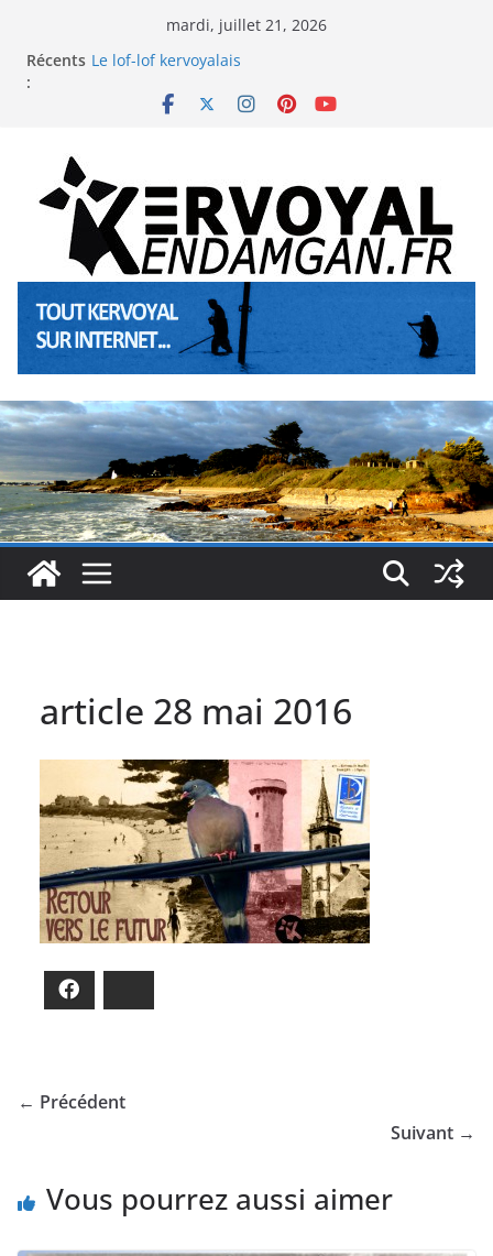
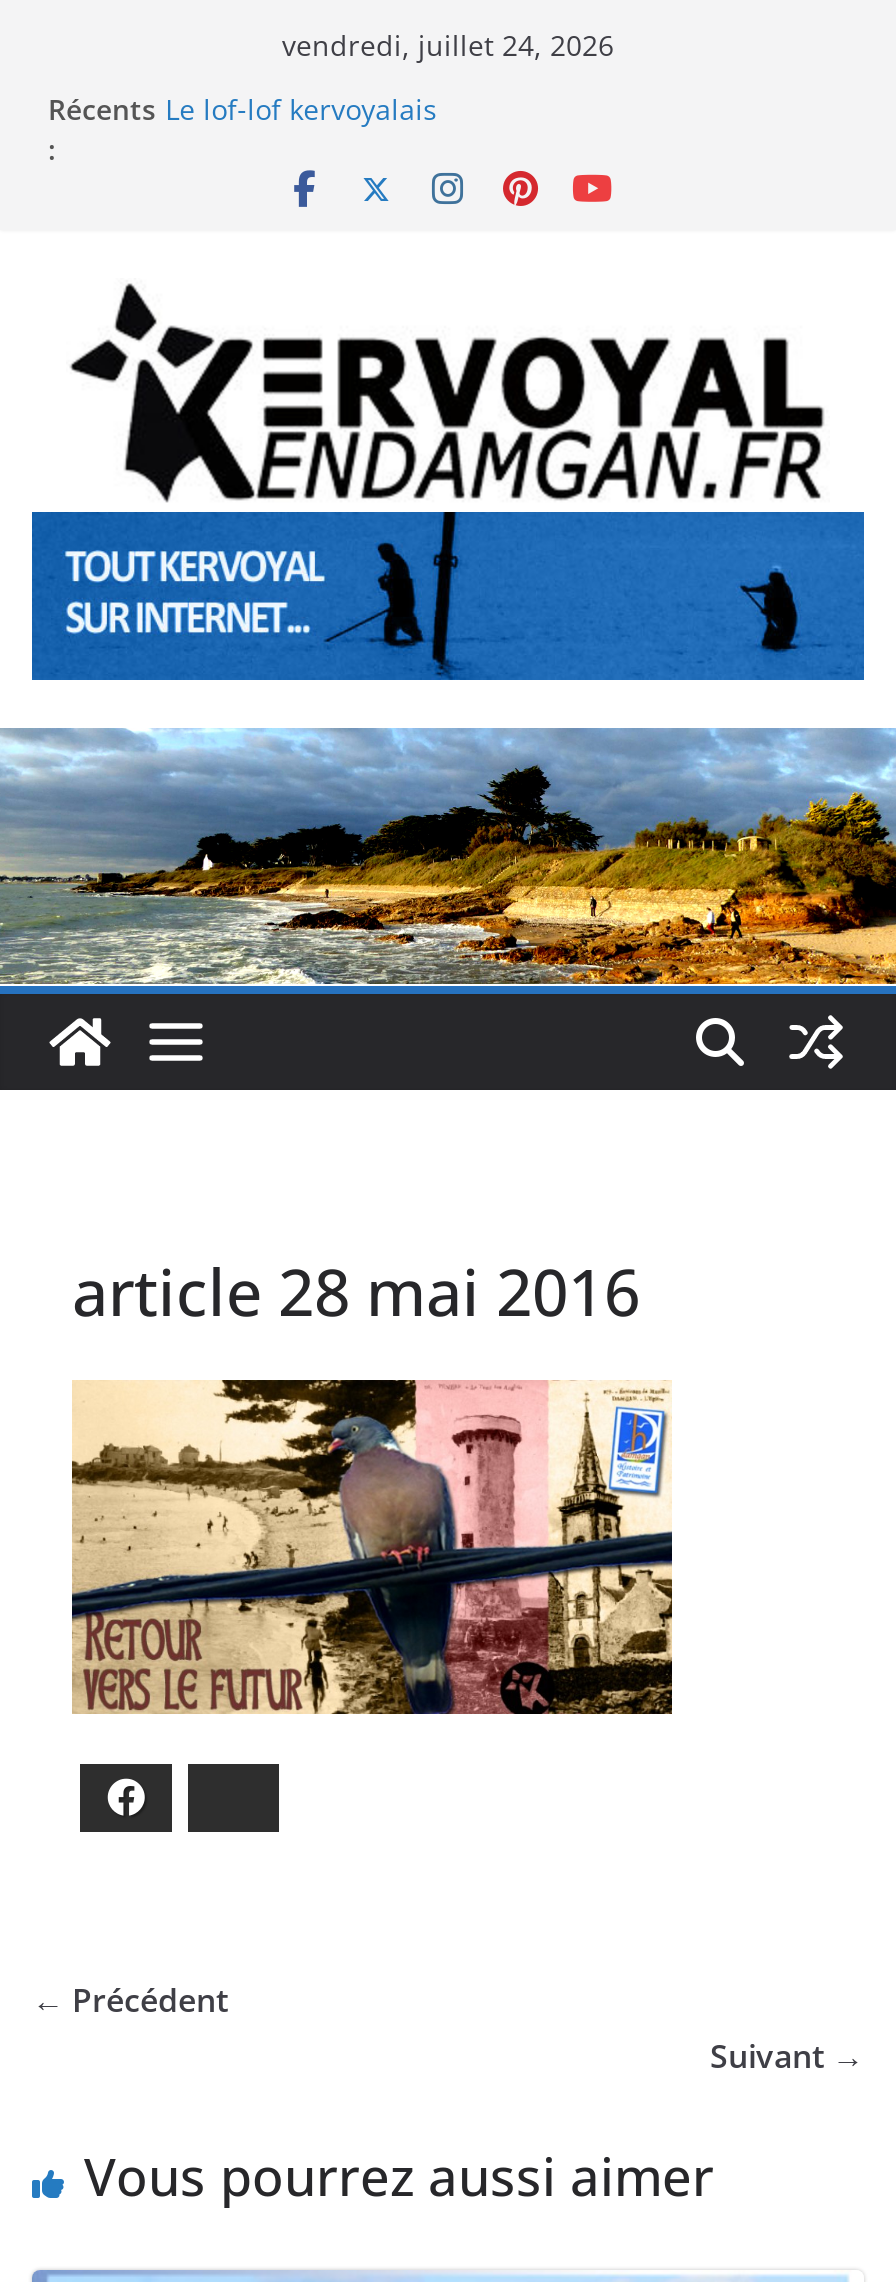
- mardi, juillet 21, 2026
+ vendredi, juillet 24, 2026
